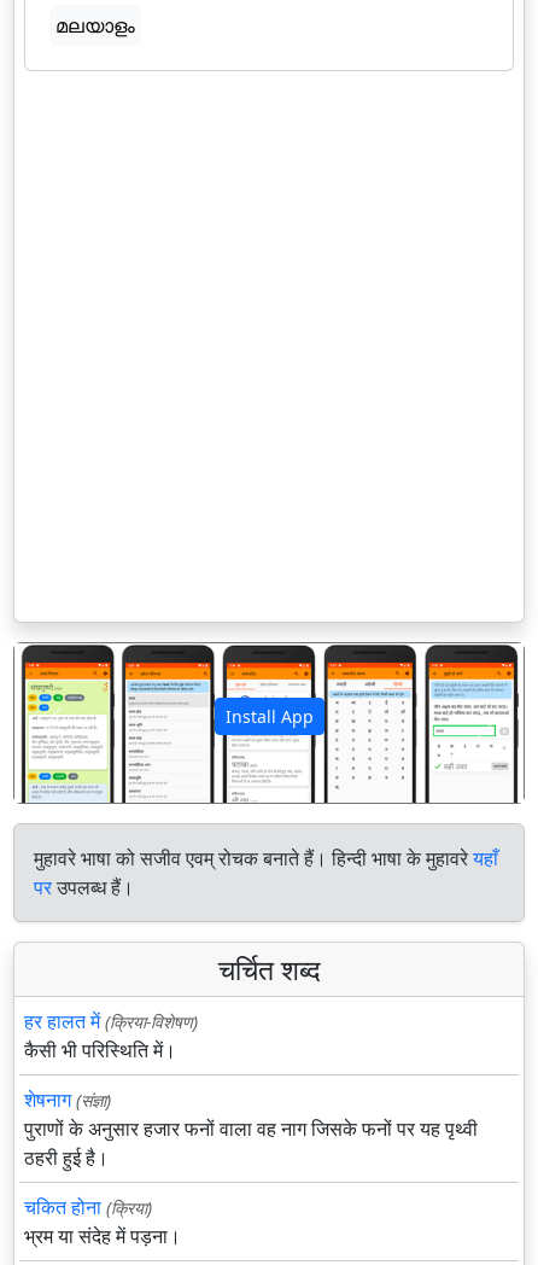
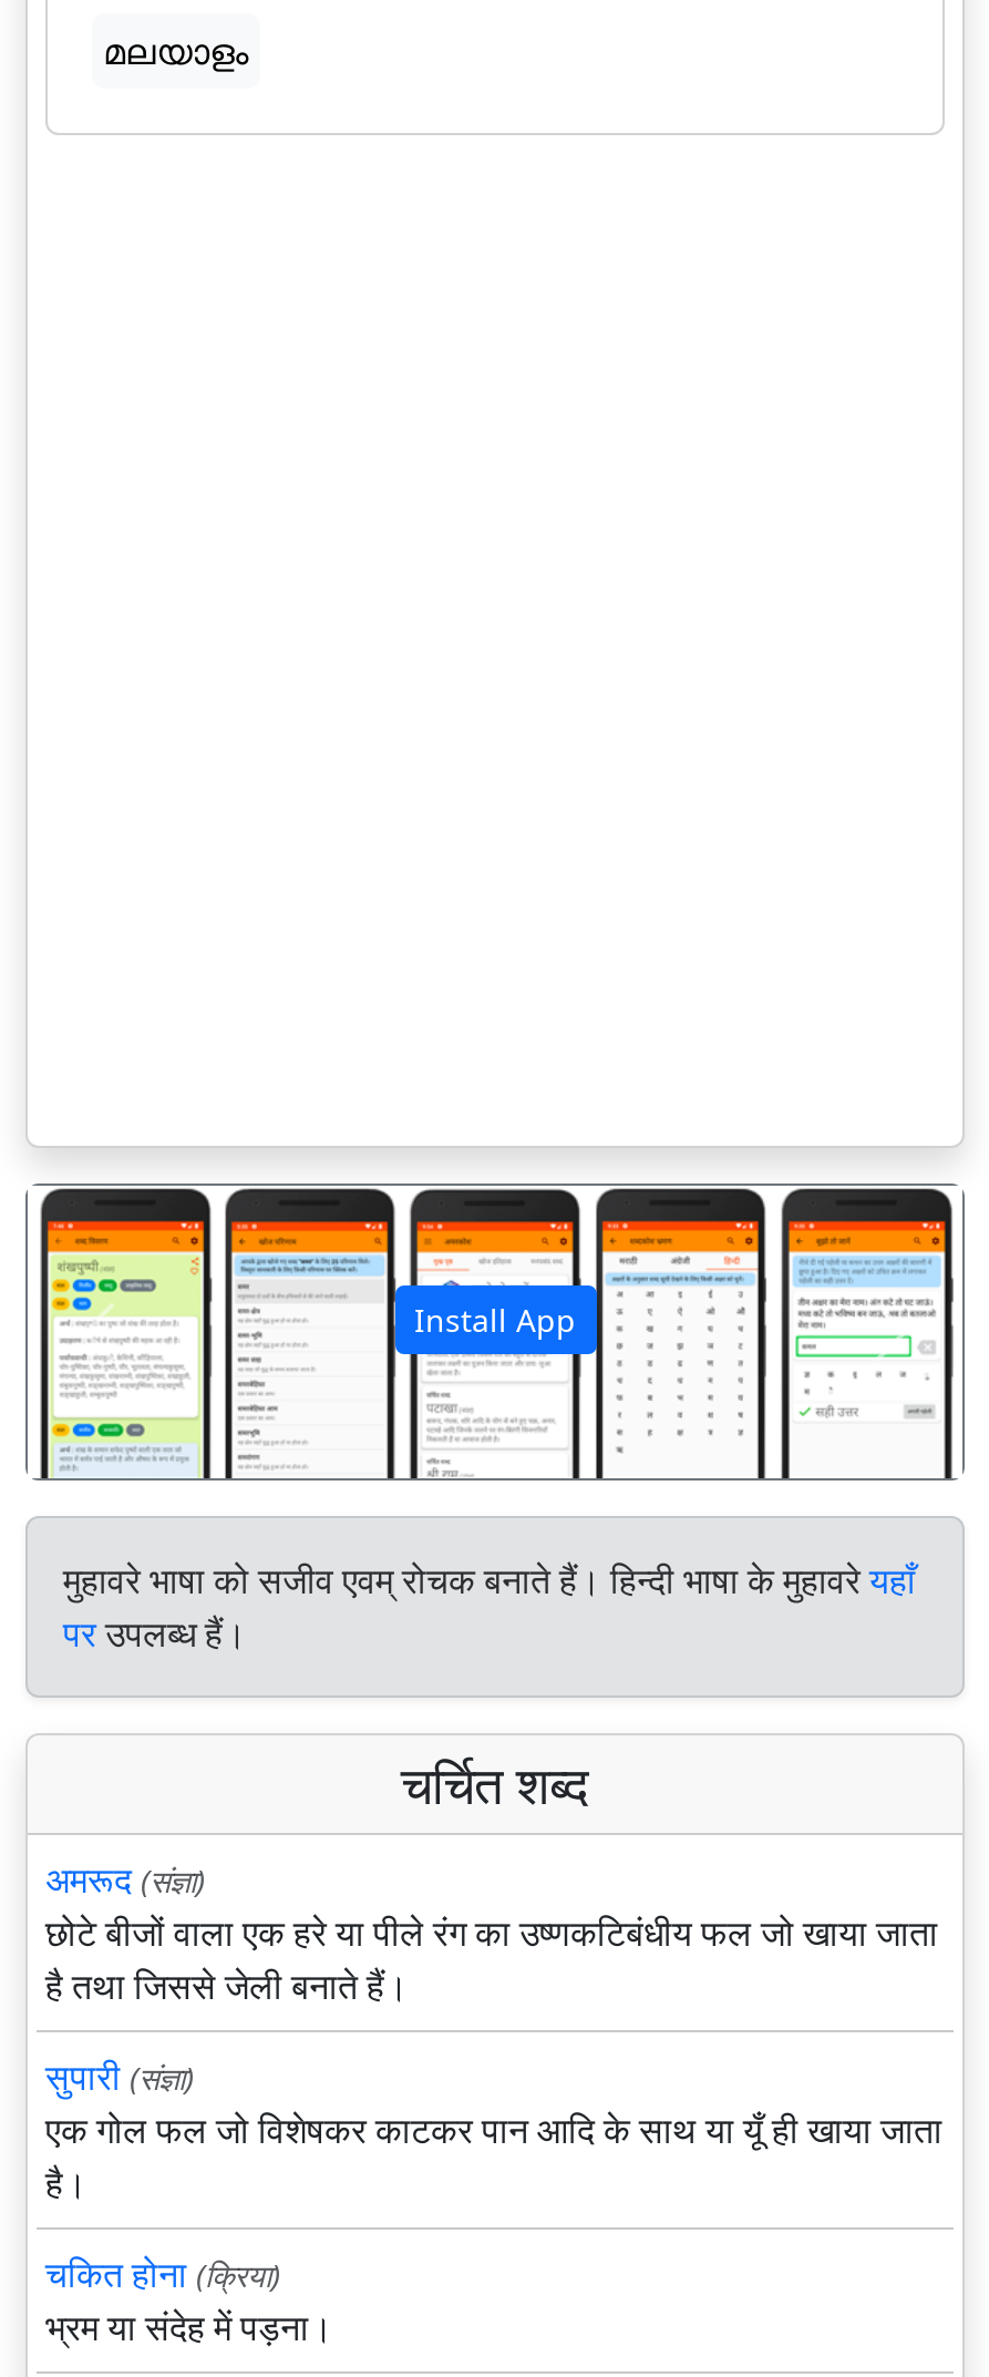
- हर हालत में (क्रिया-विशेषण)
- कैसी भी परिस्थिति में।
+ अमरूद (संज्ञा)
+ छोटे बीजों वाला एक हरे या पीले रंग का उष्णकटिबंधीय फल जो खाया जाता
+ है तथा जिससे जेली बनाते हैं।

- शेषनाग (संज्ञा)
- पुराणों के अनुसार हजार फनों वाला वह नाग जिसके फनों पर यह पृथ्वी
- ठहरी हुई है।
+ सुपारी (संज्ञा)
+ एक गोल फल जो विशेषकर काटकर पान आदि के साथ या यूँ ही खाया जाता
+ है।
